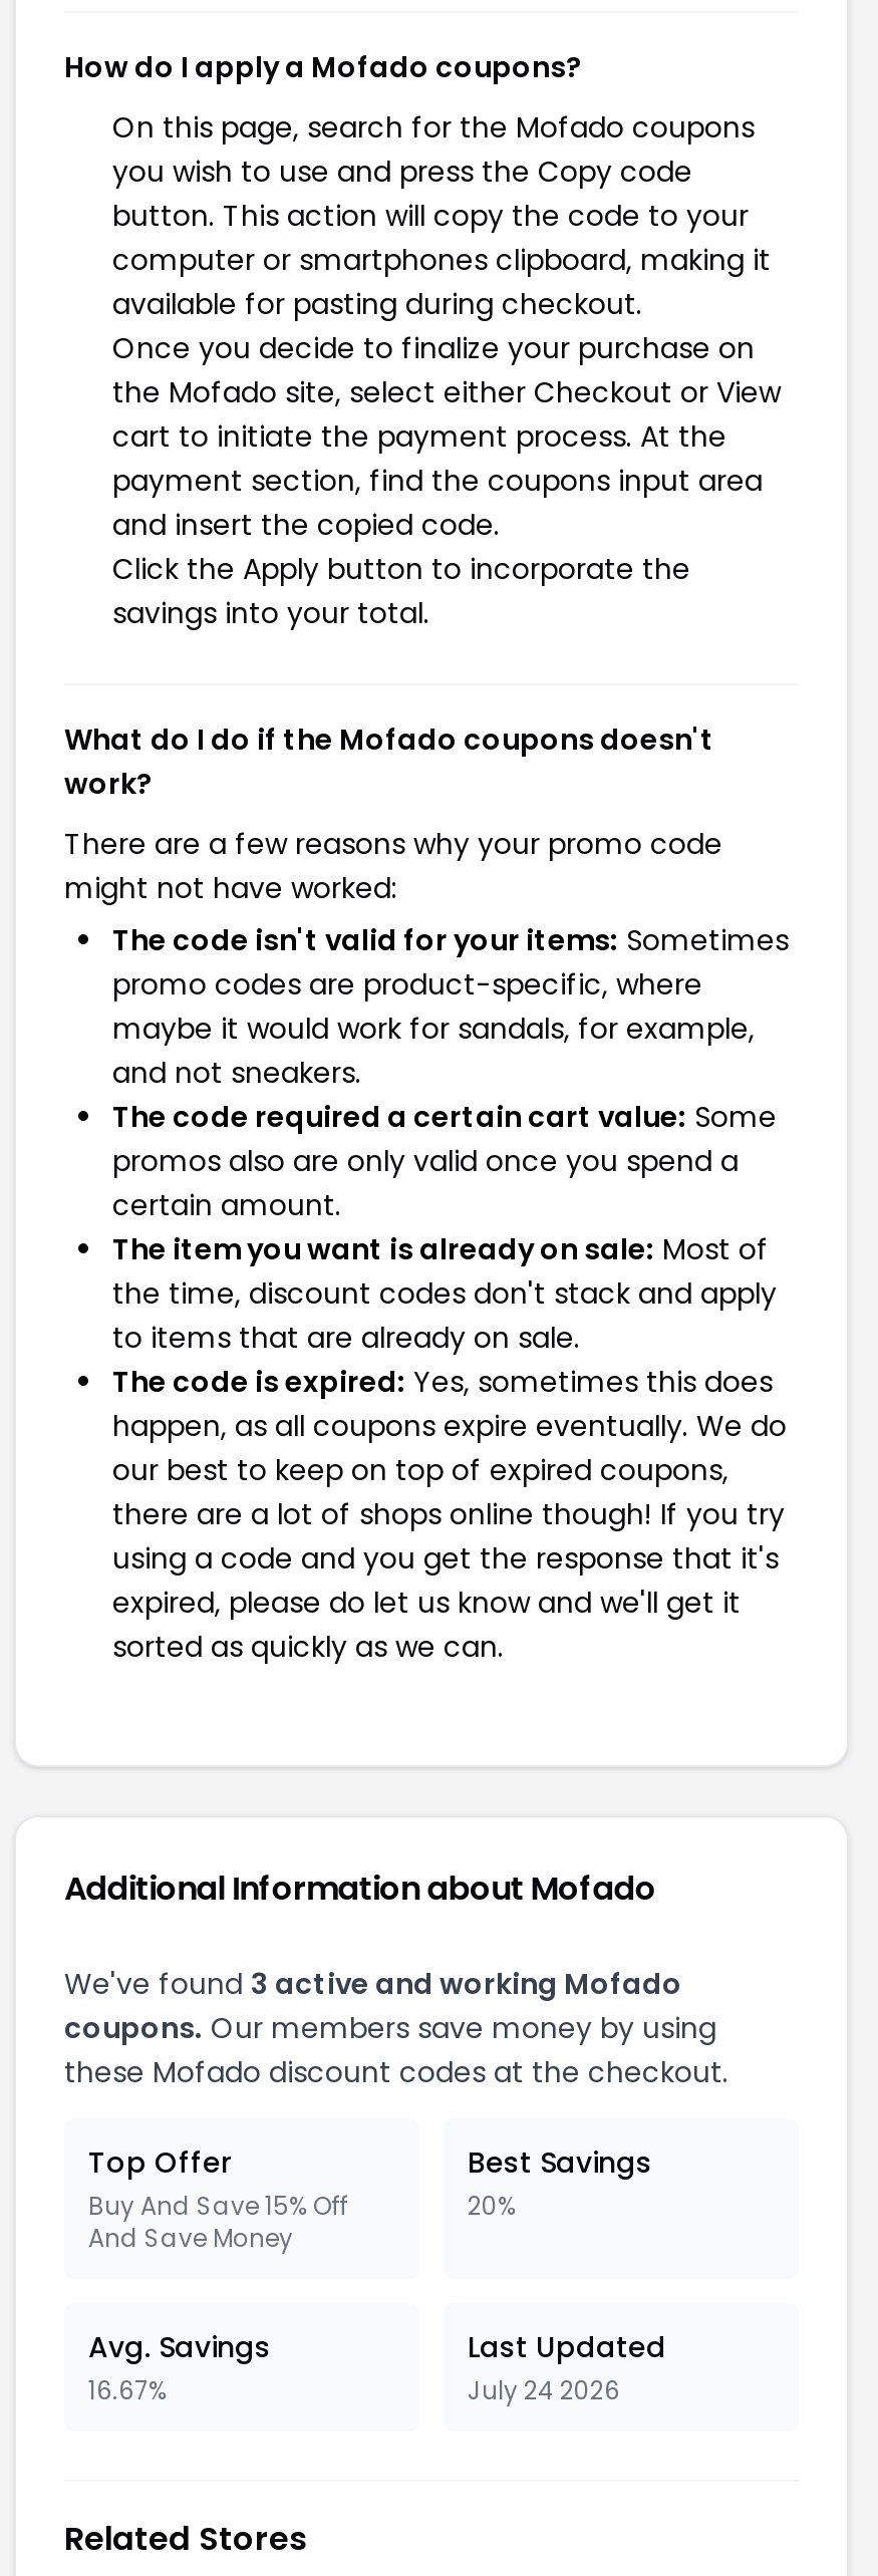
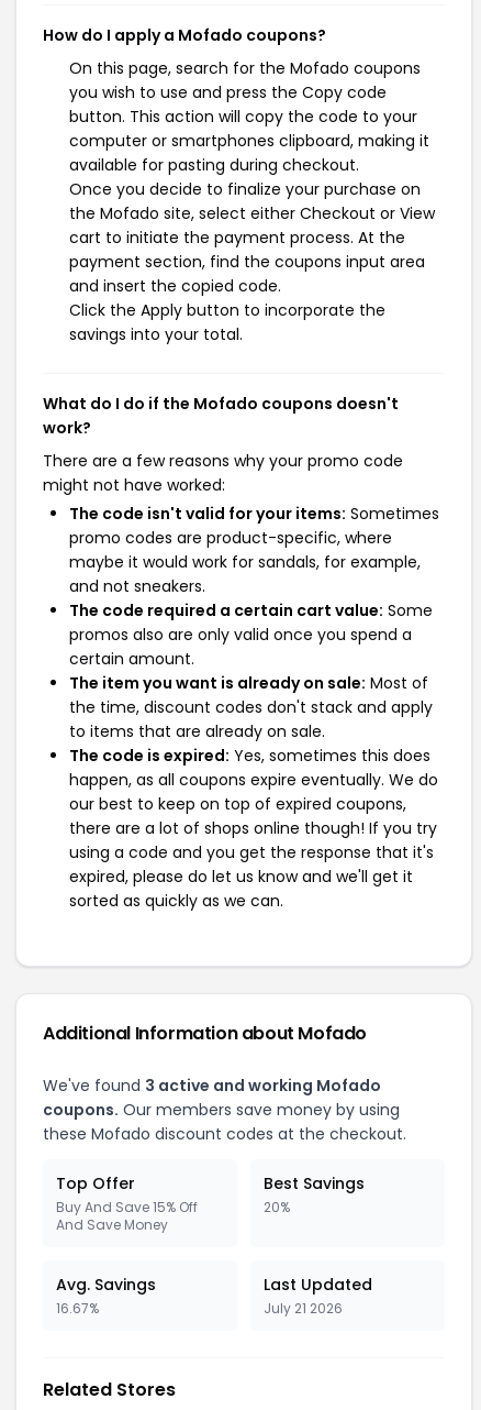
- July 24 2026
+ July 21 2026
